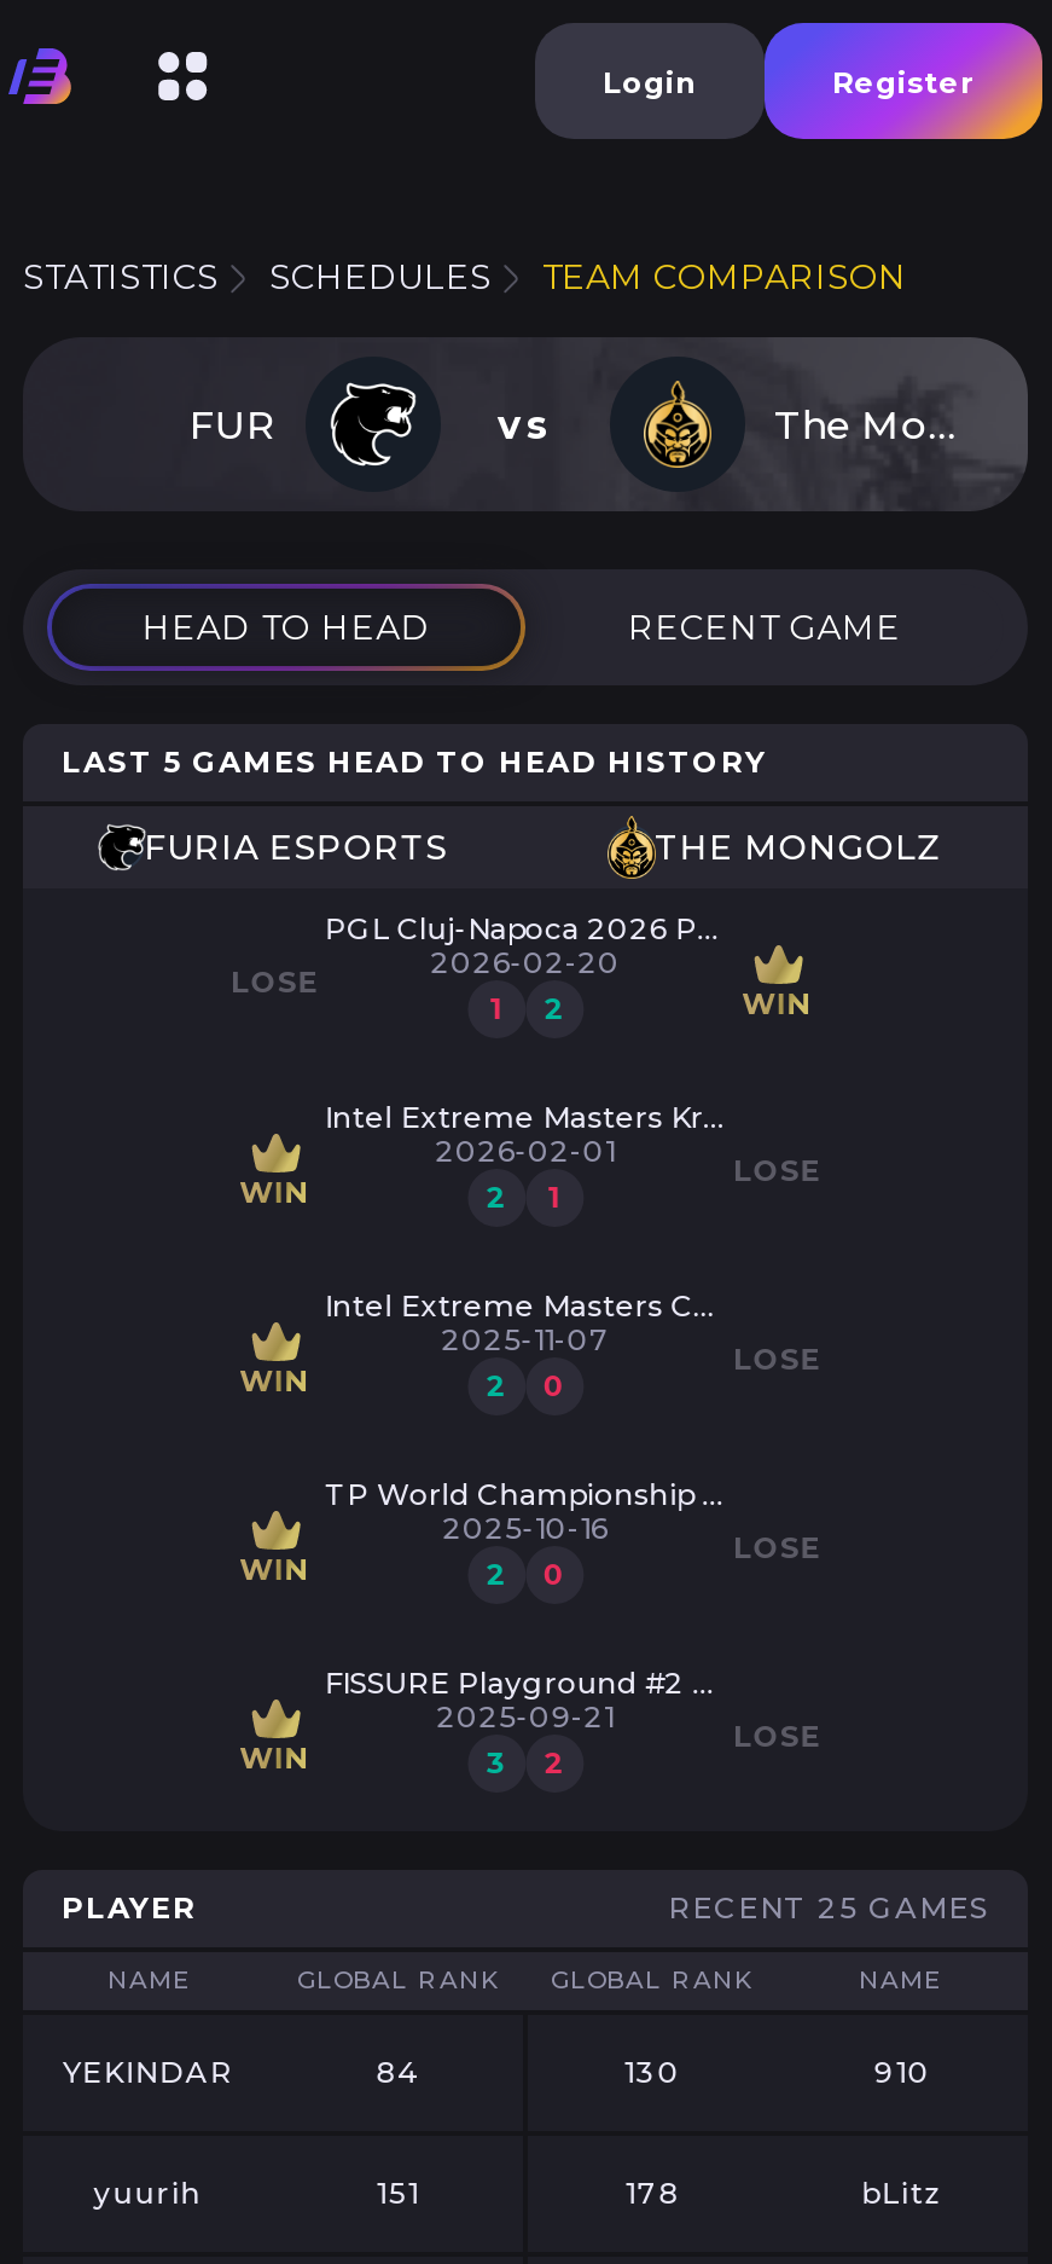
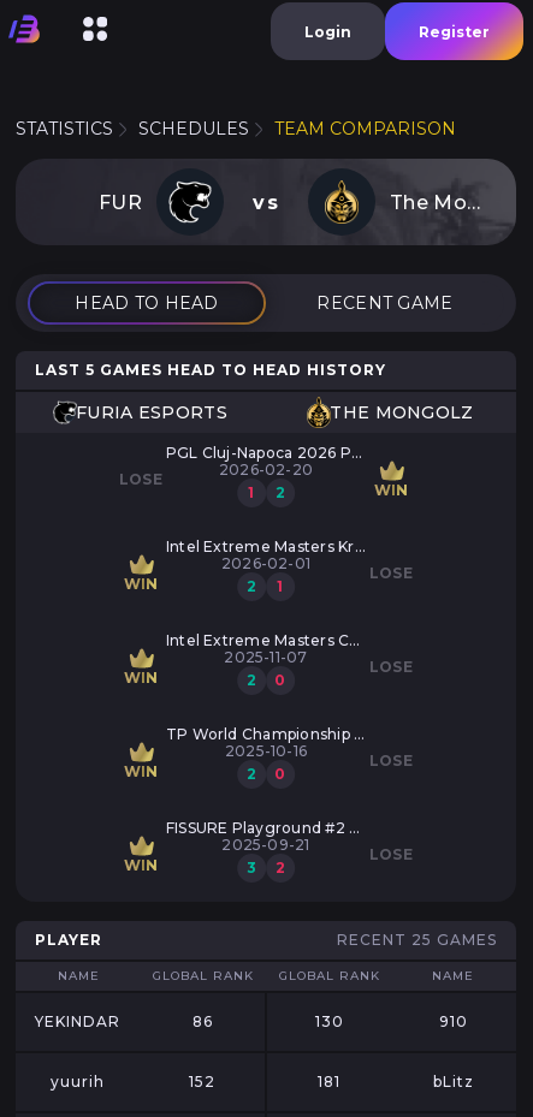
- 84
+ 86

- 151
+ 152

- 178
+ 181
